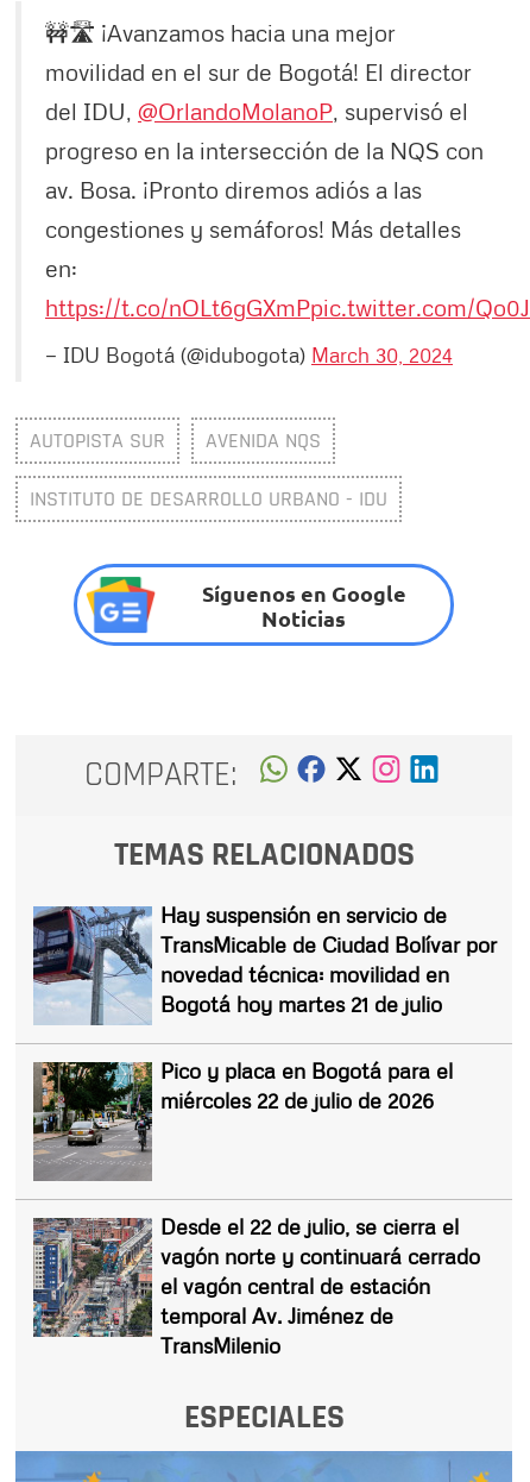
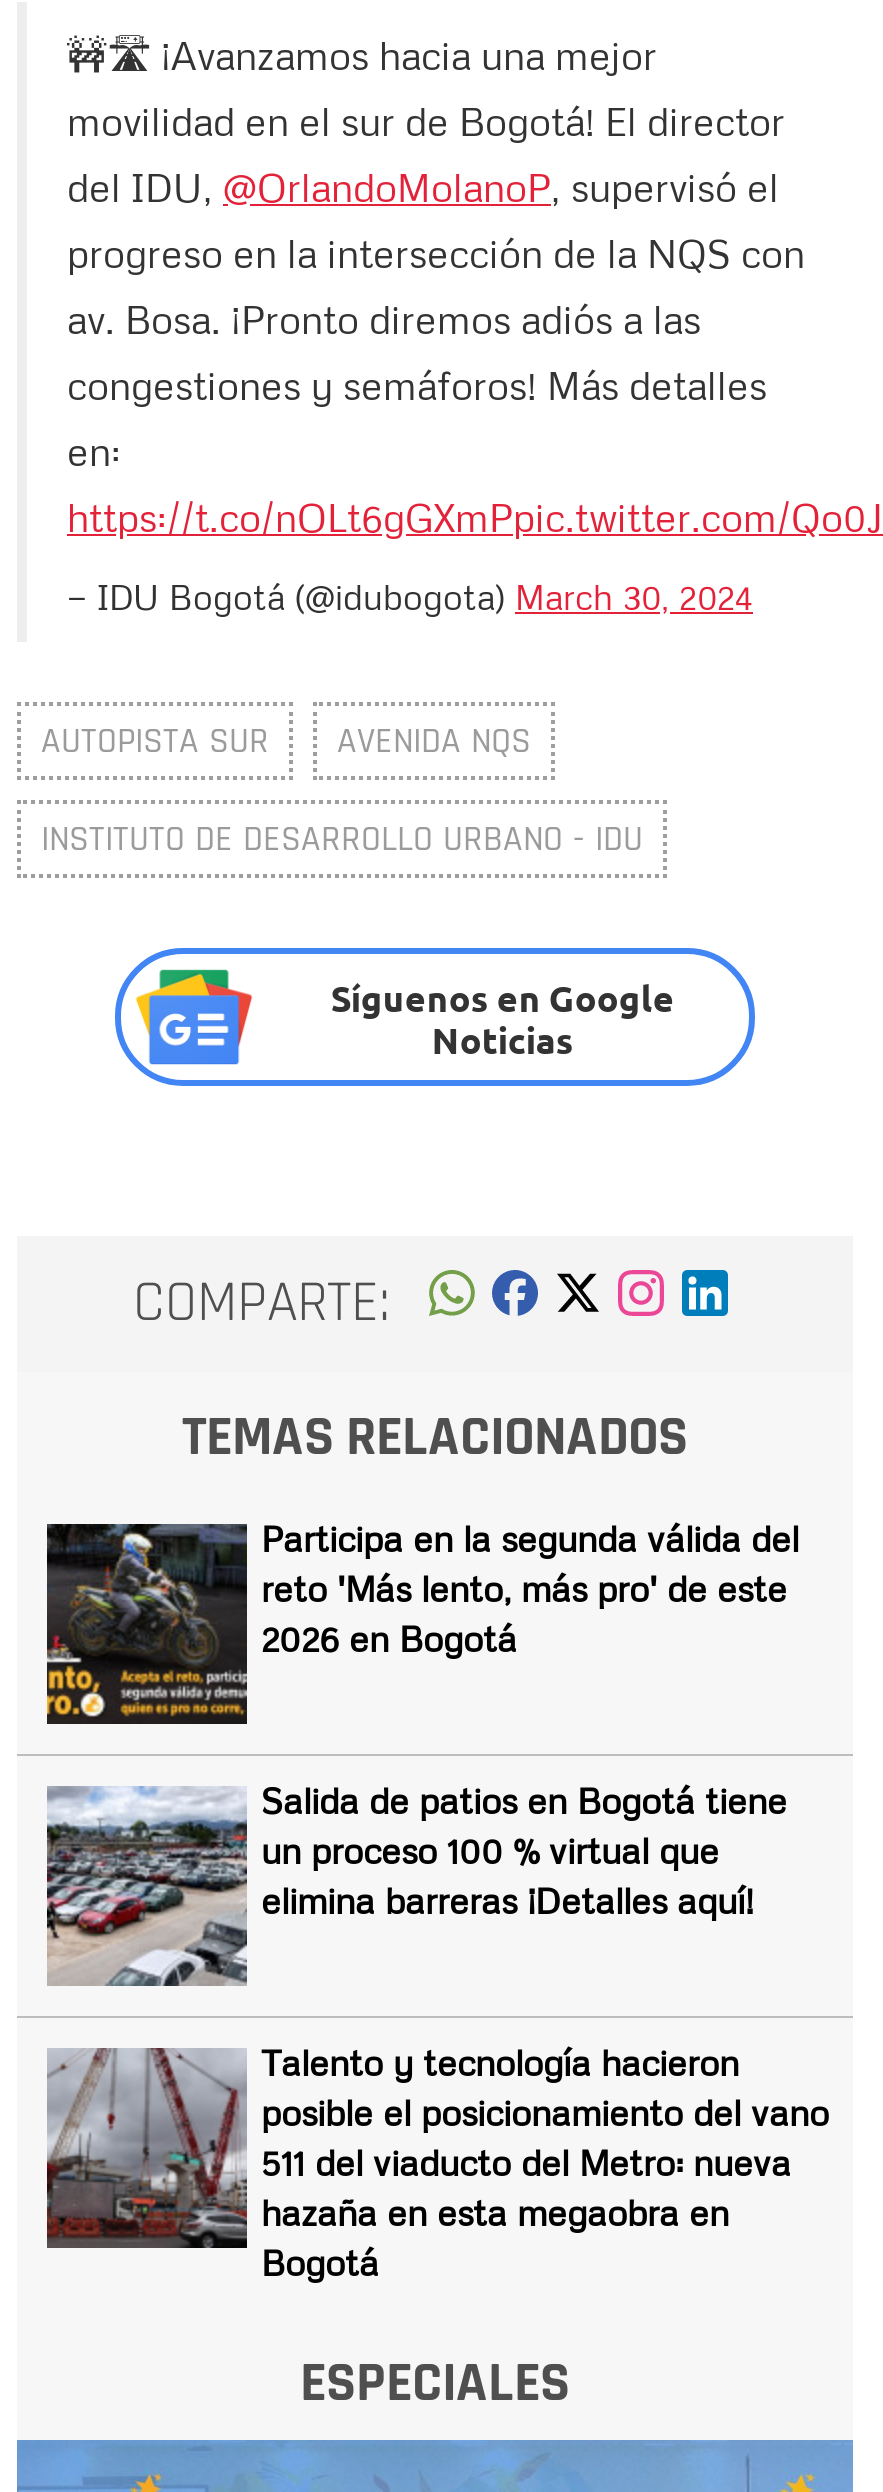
- [image]
- Hay suspensión en servicio de
- TransMicable de Ciudad Bolívar por
- novedad técnica: movilidad en
- Bogotá hoy martes 21 de julio
+ [image]
+ Participa en la segunda válida del
+ reto 'Más lento, más pro' de este
+ 2026 en Bogotá

- [image]
- Pico y placa en Bogotá para el
- miércoles 22 de julio de 2026
+ [image]
+ Salida de patios en Bogotá tiene
+ un proceso 100 % virtual que
+ elimina barreras ¡Detalles aquí!

- [image]
- Desde el 22 de julio, se cierra el
- vagón norte y continuará cerrado
- el vagón central de estación
- temporal Av. Jiménez de
- TransMilenio
+ [image]
+ Talento y tecnología hacieron
+ posible el posicionamiento del vano
+ 511 del viaducto del Metro: nueva
+ hazaña en esta megaobra en
+ Bogotá
